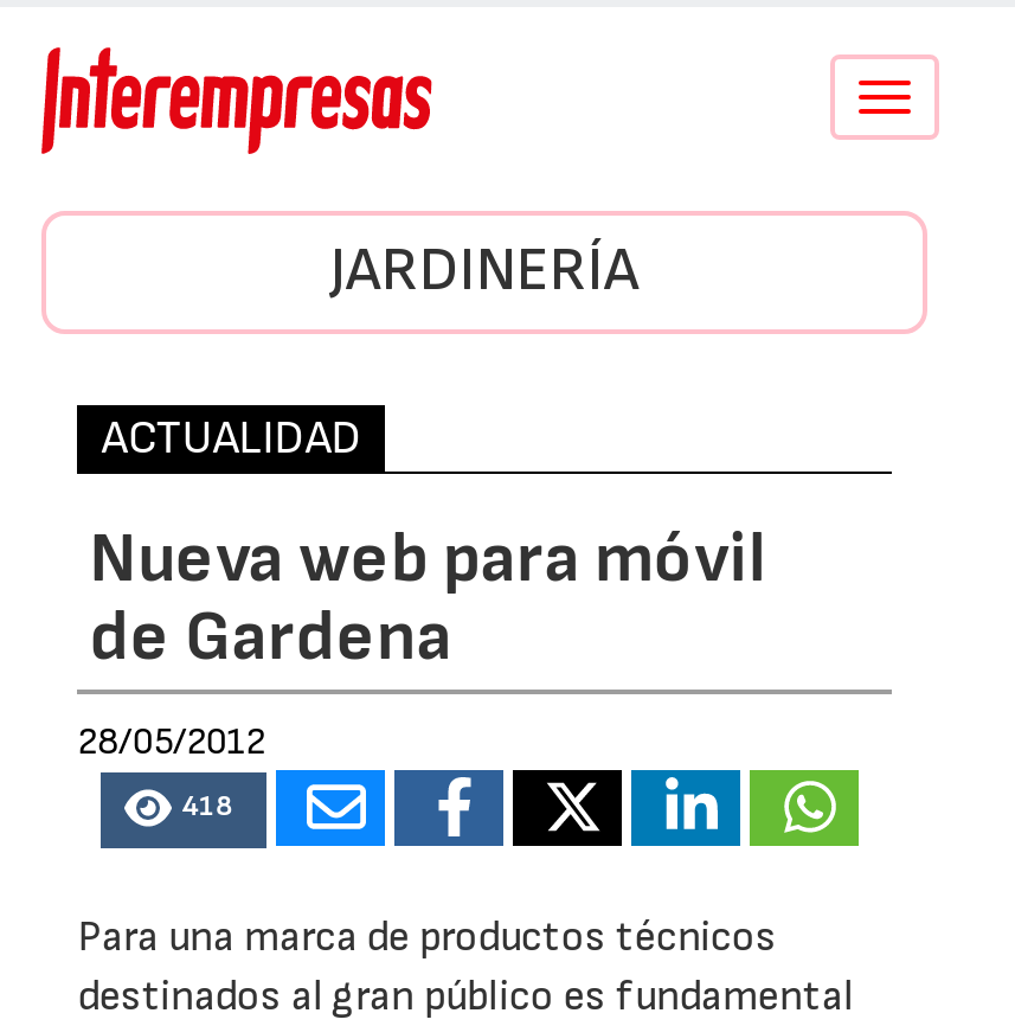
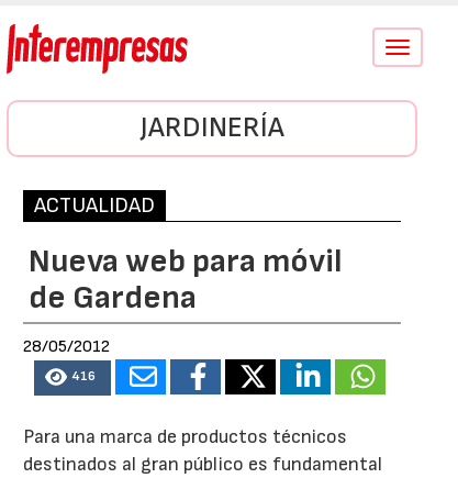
- 418
+ 416
